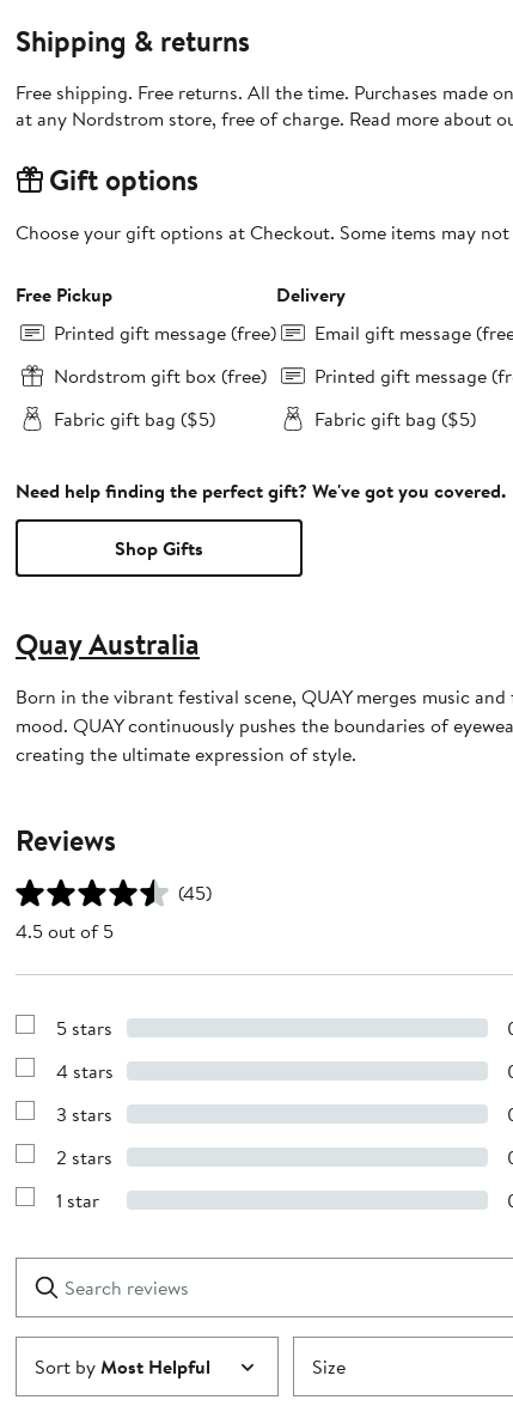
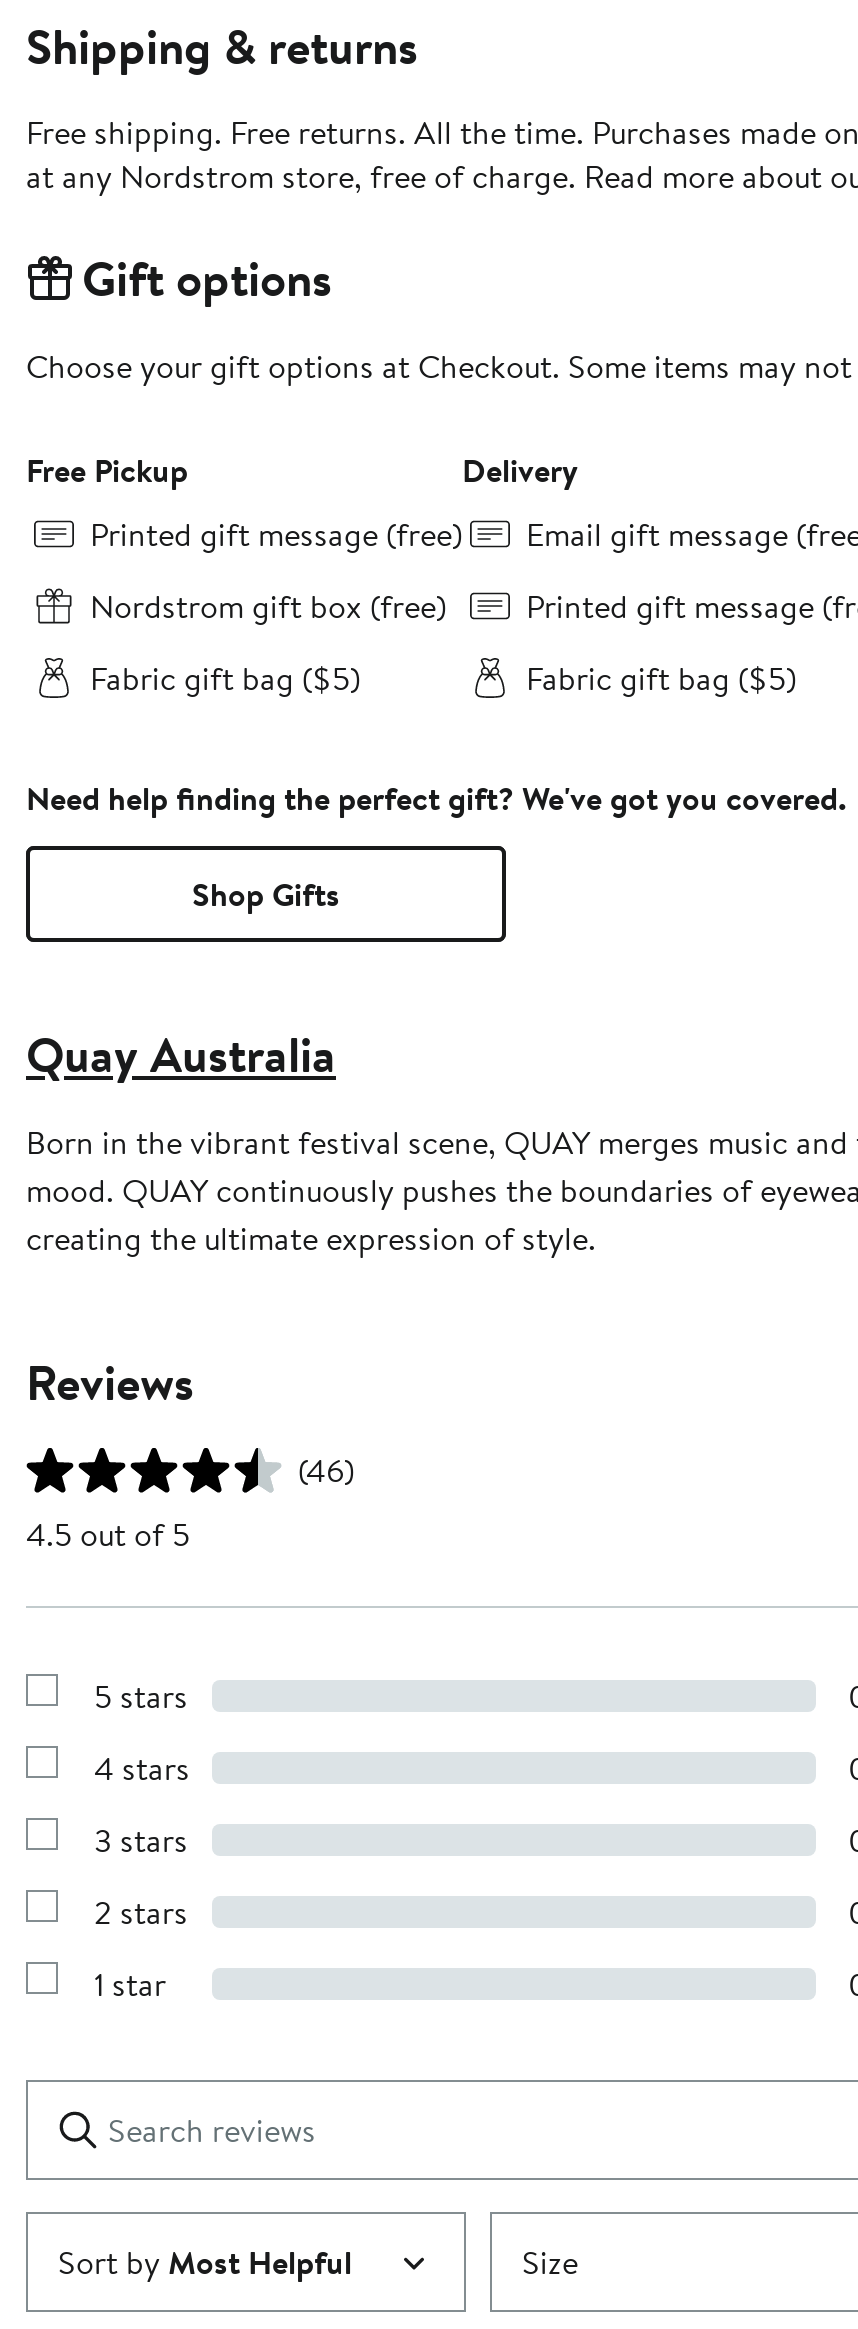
- (45)
+ (46)
